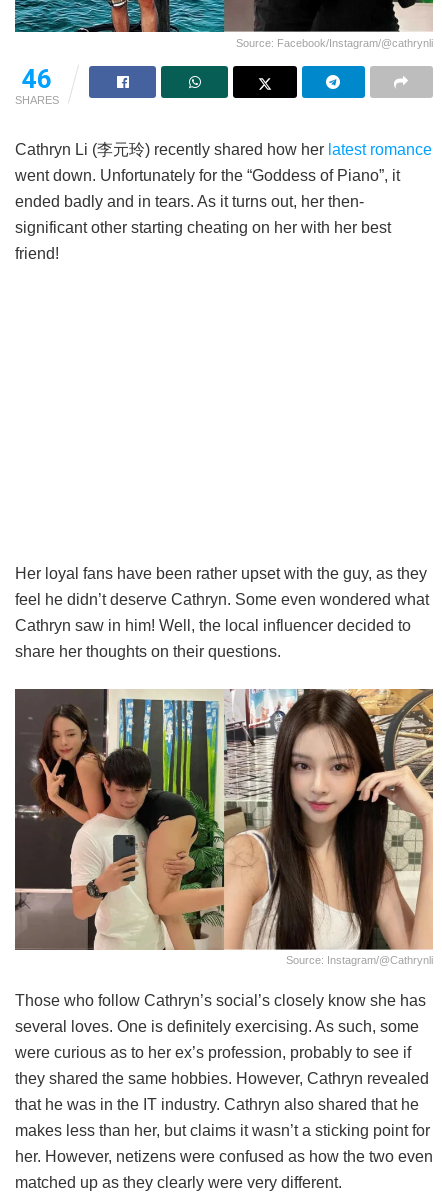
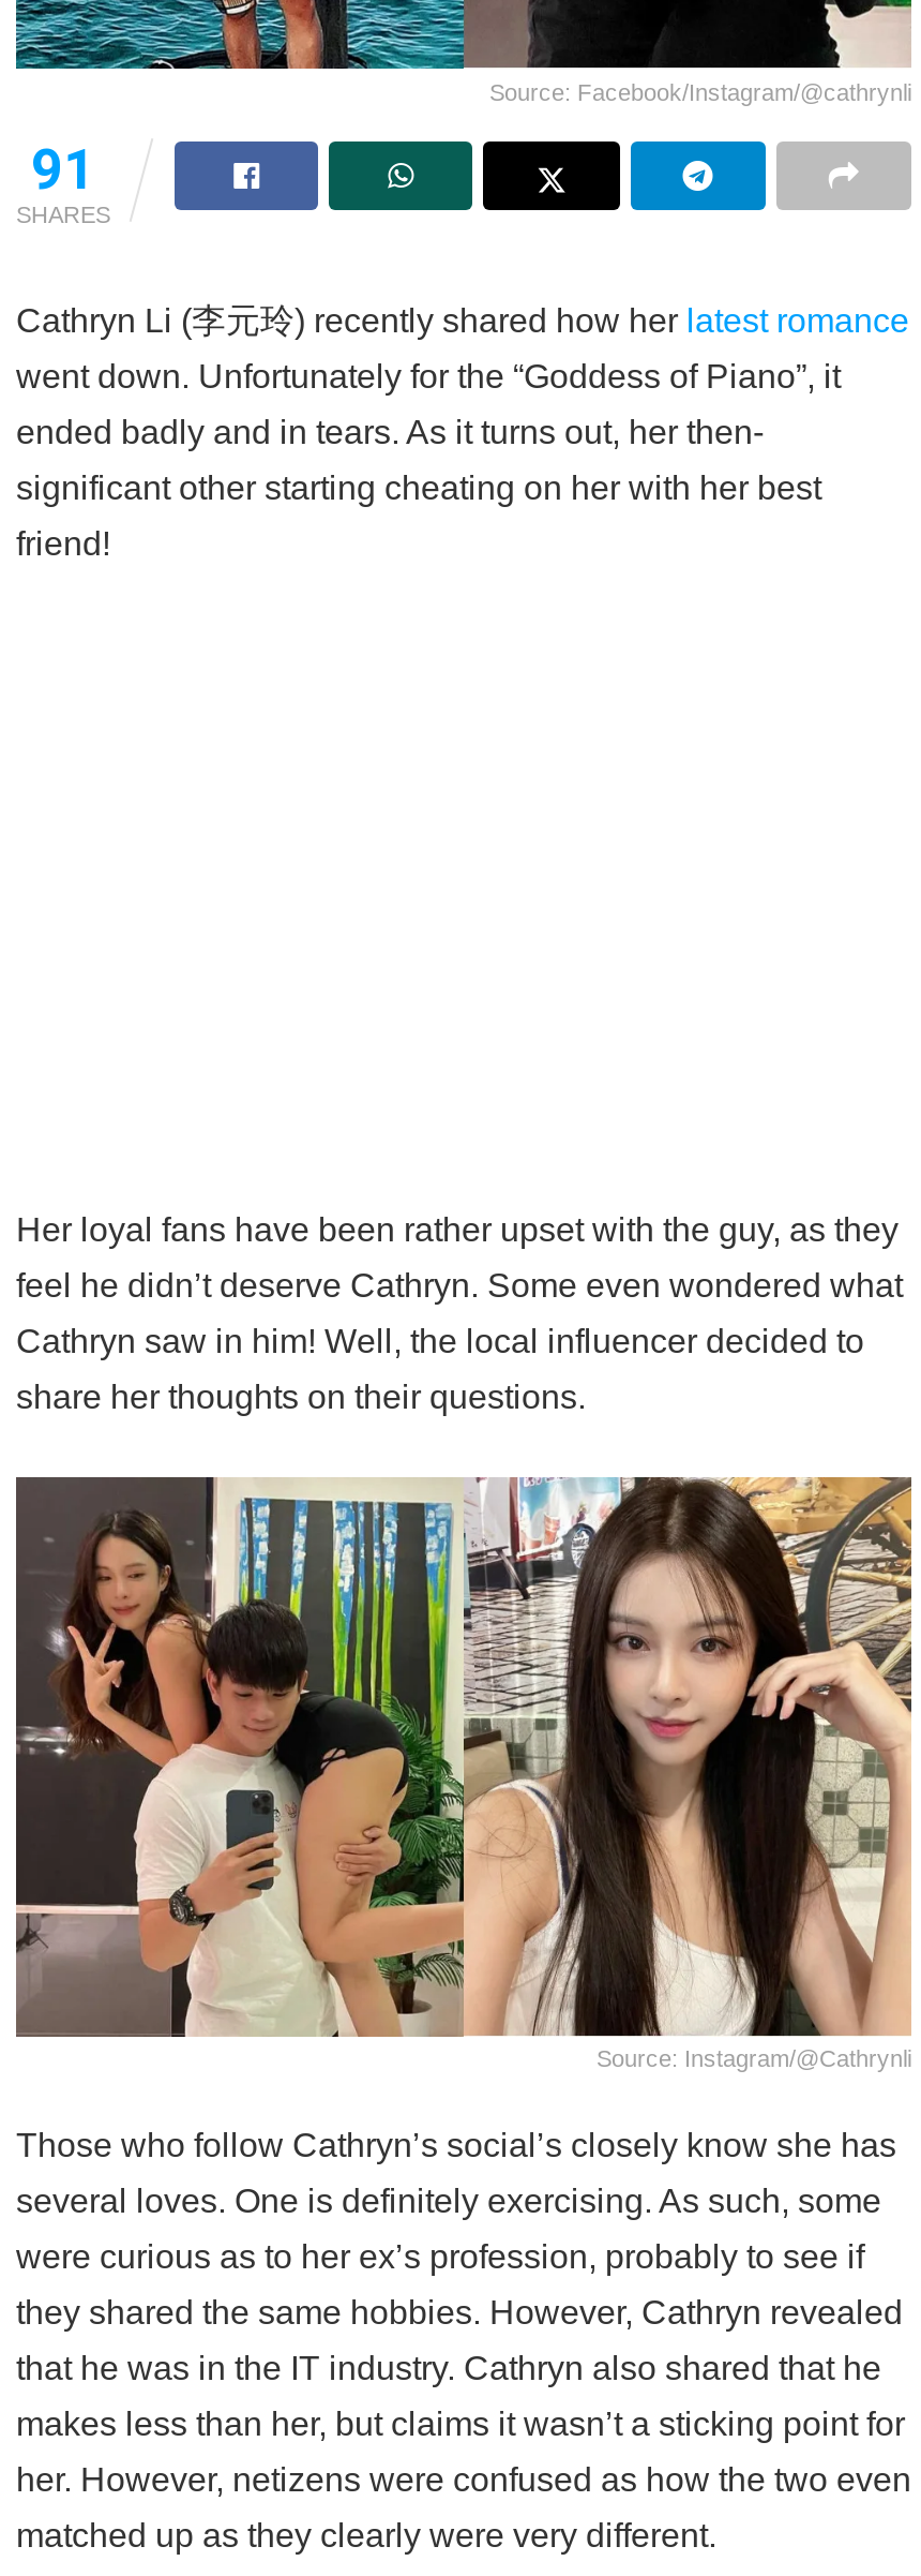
- 46
+ 91
